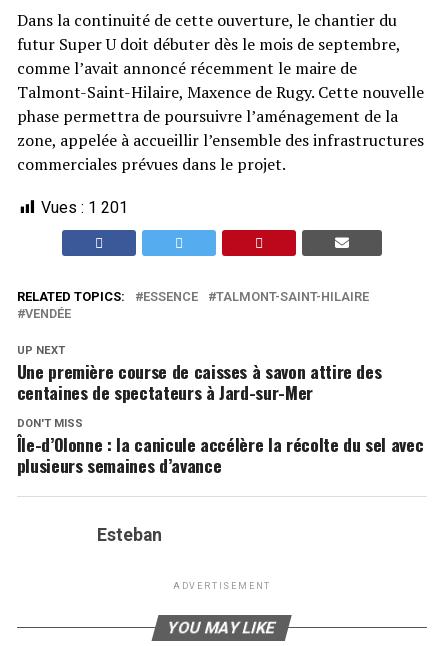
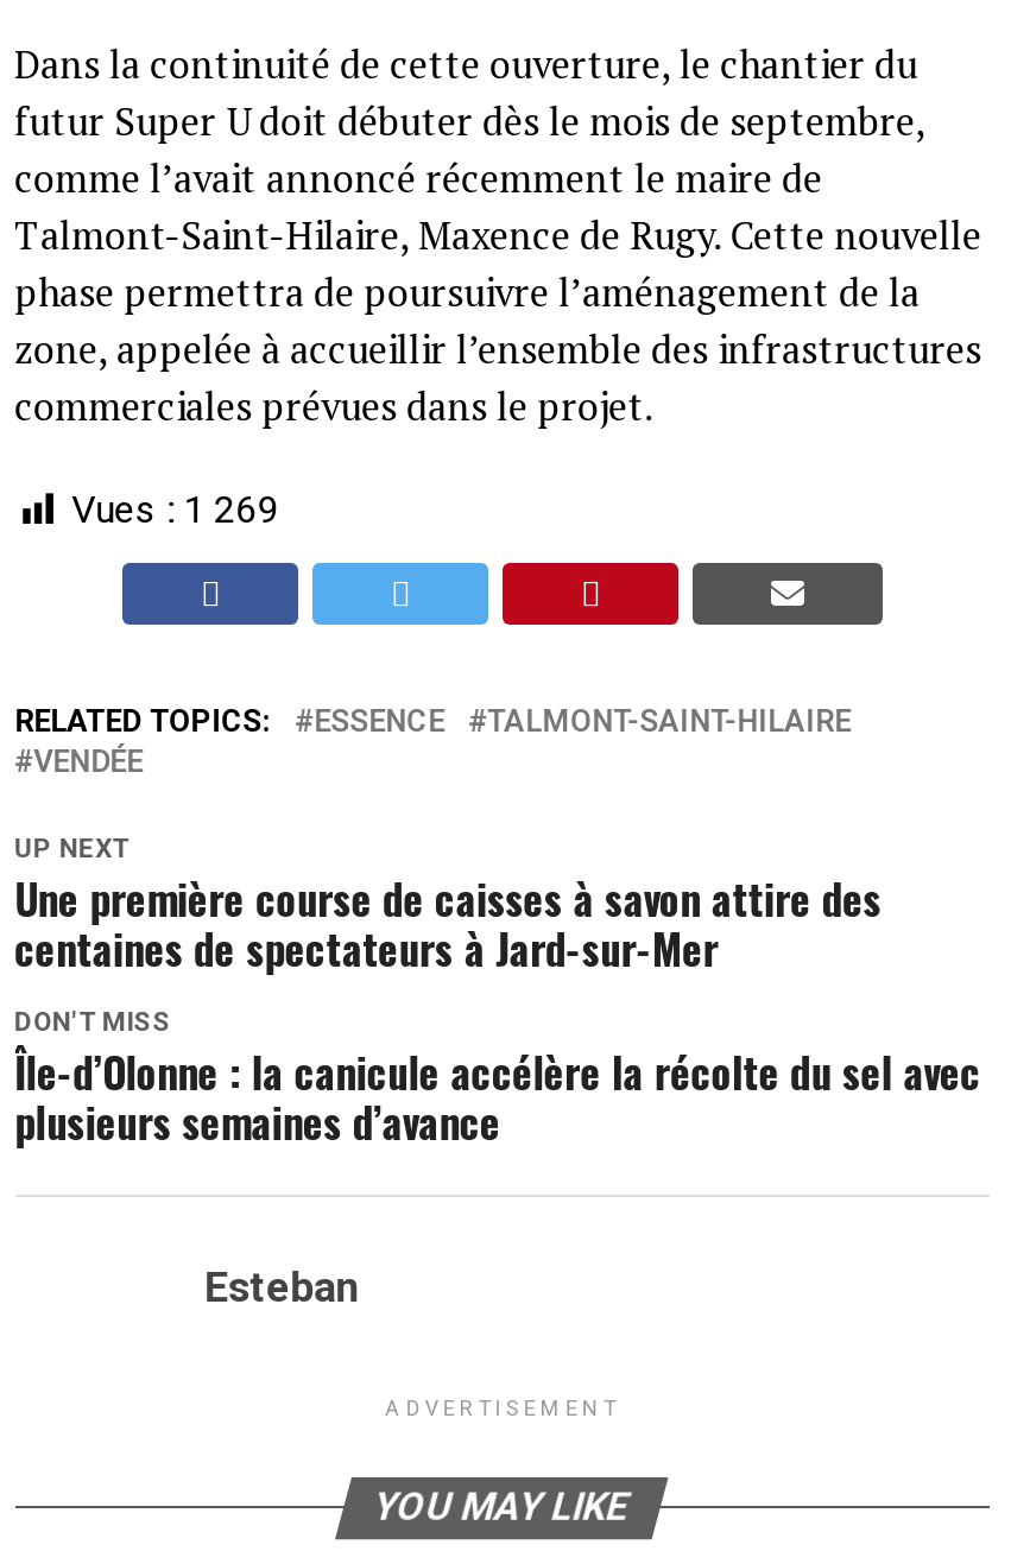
- Vues : 1 201
+ Vues : 1 269
